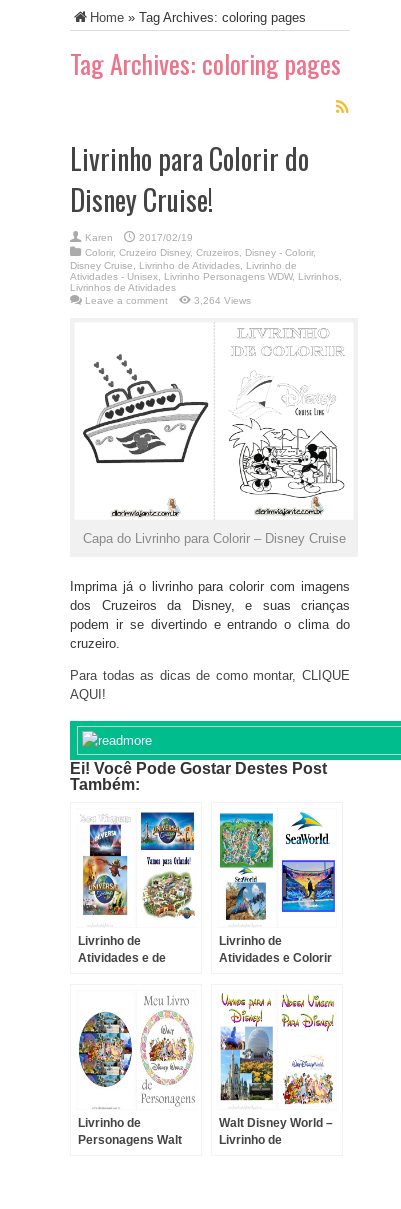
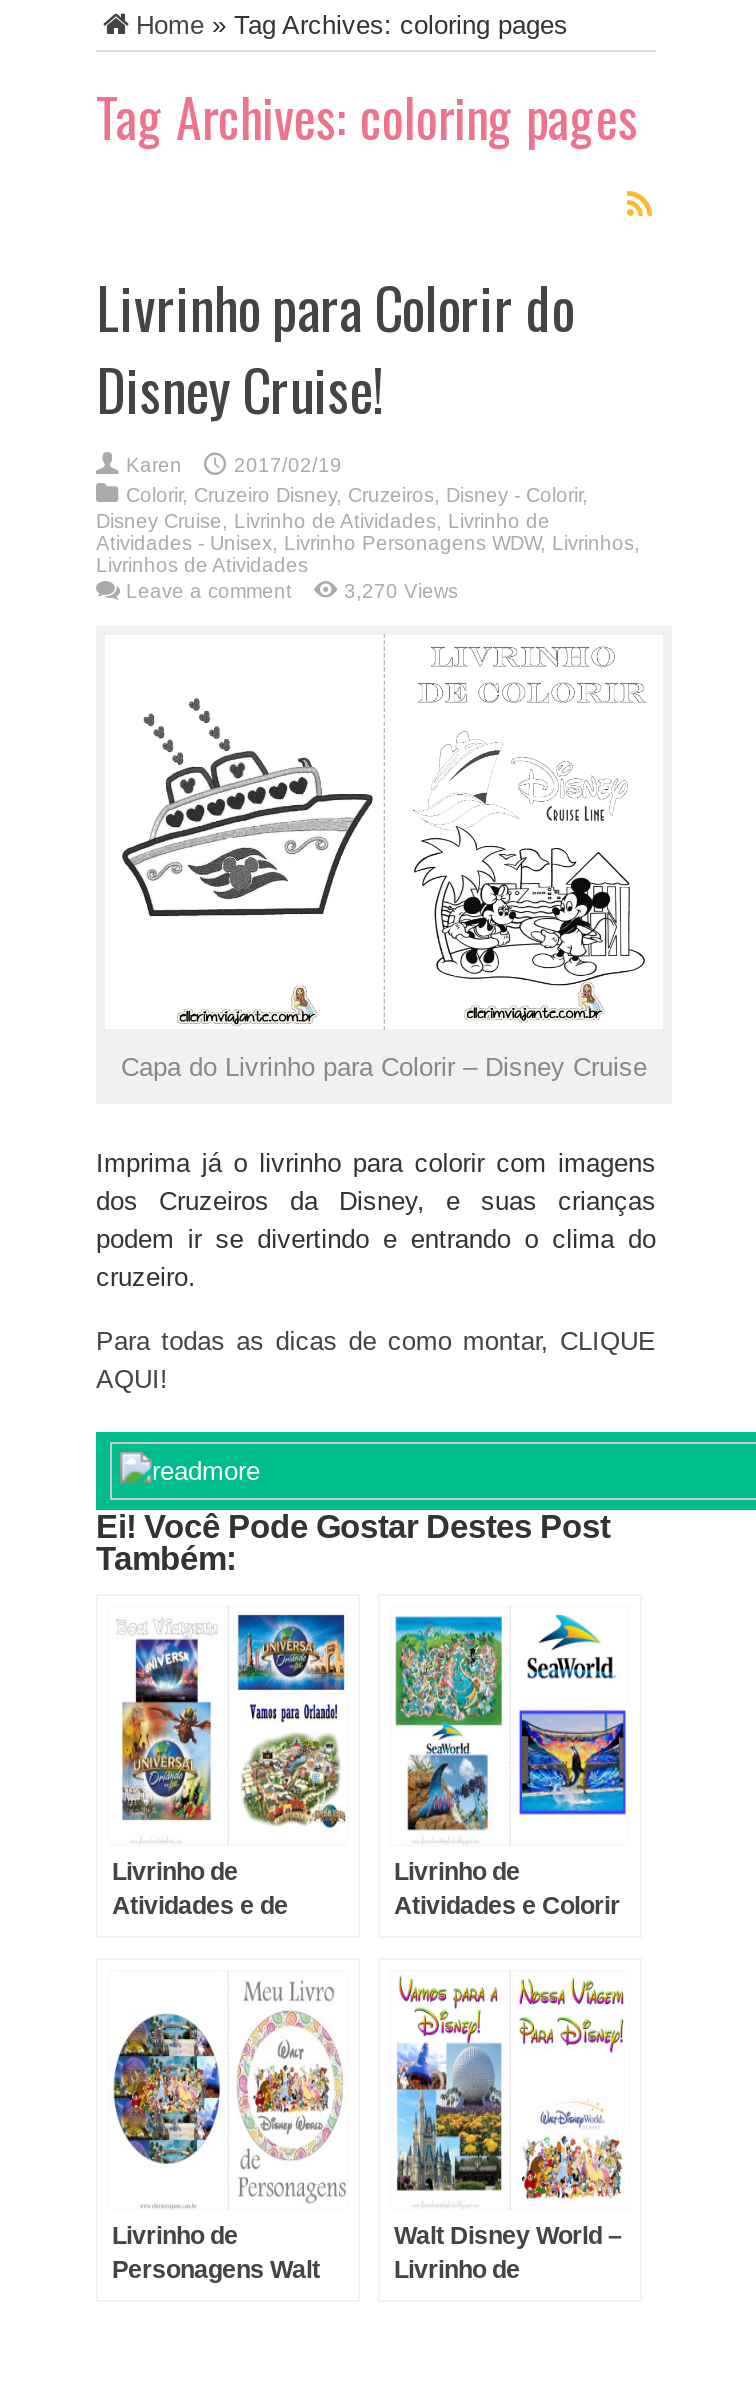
- 3,264 Views
+ 3,270 Views
